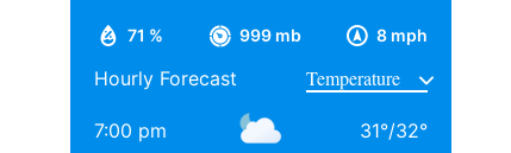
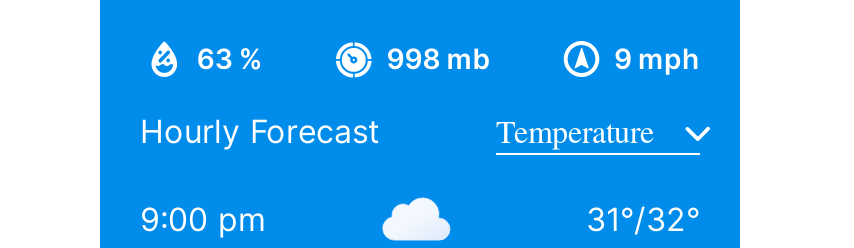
- 71 %
+ 63 %

- 999 mb
+ 998 mb

- 8 mph
+ 9 mph

- 7:00 pm
+ 9:00 pm
